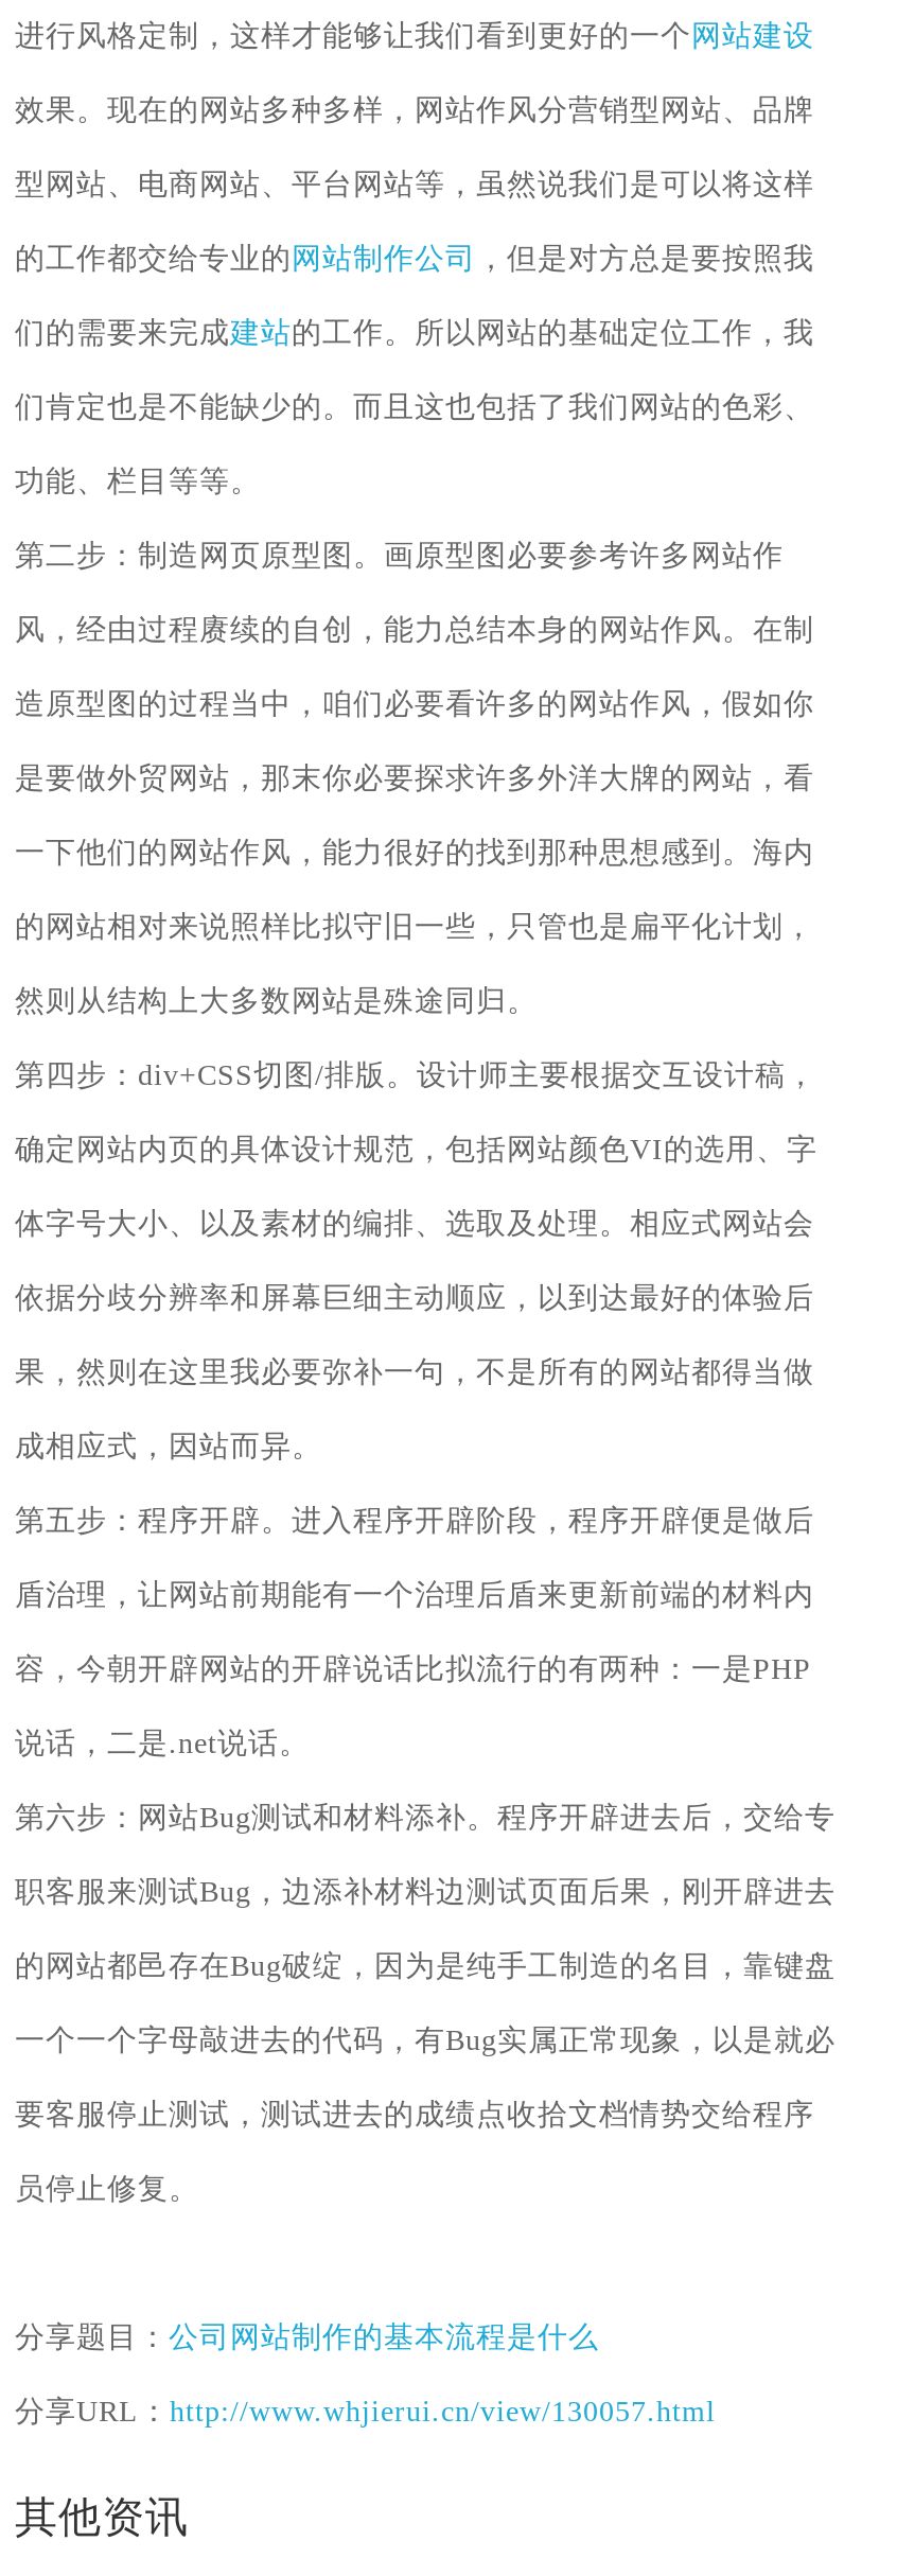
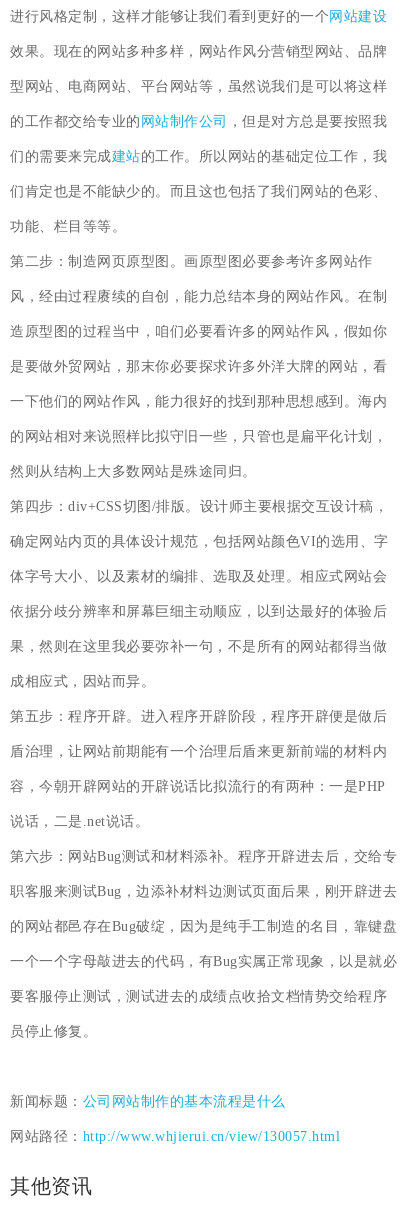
- 分享题目：公司网站制作的基本流程是什么
+ 新闻标题：公司网站制作的基本流程是什么

- 分享URL：http://www.whjierui.cn/view/130057.html
+ 网站路径：http://www.whjierui.cn/view/130057.html
